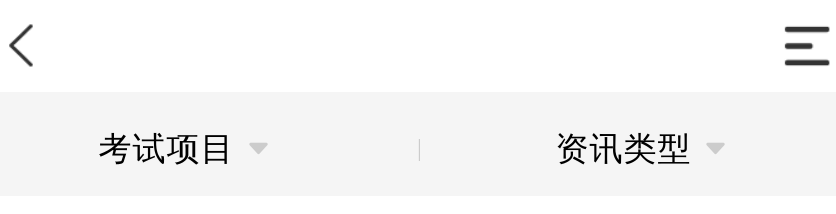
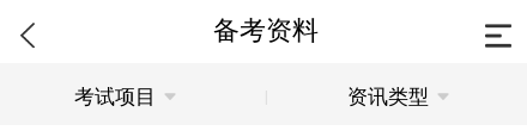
+ 备考资料
